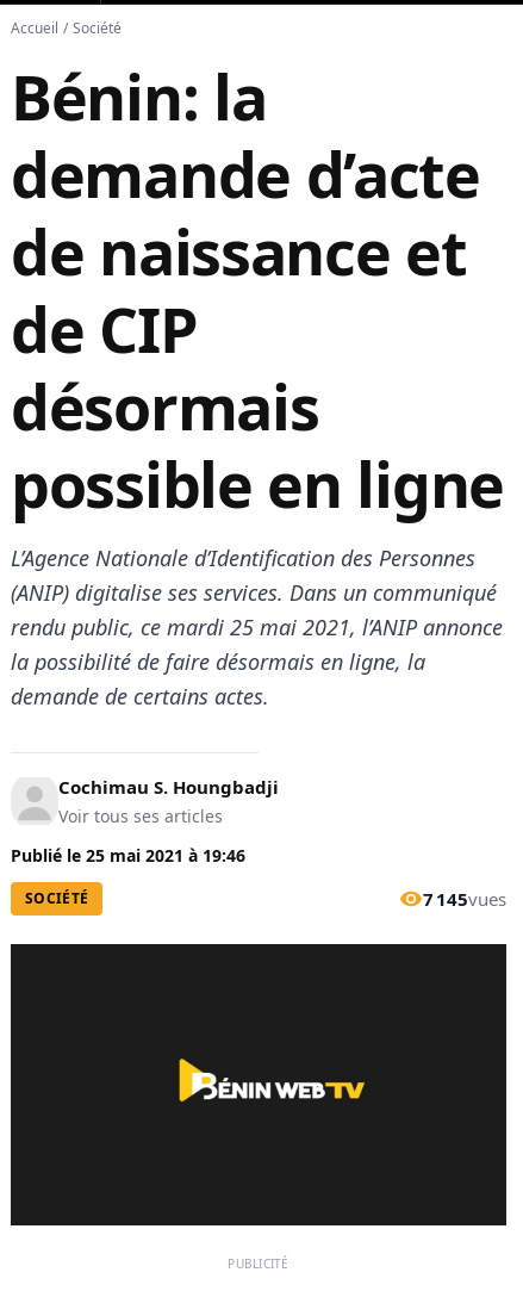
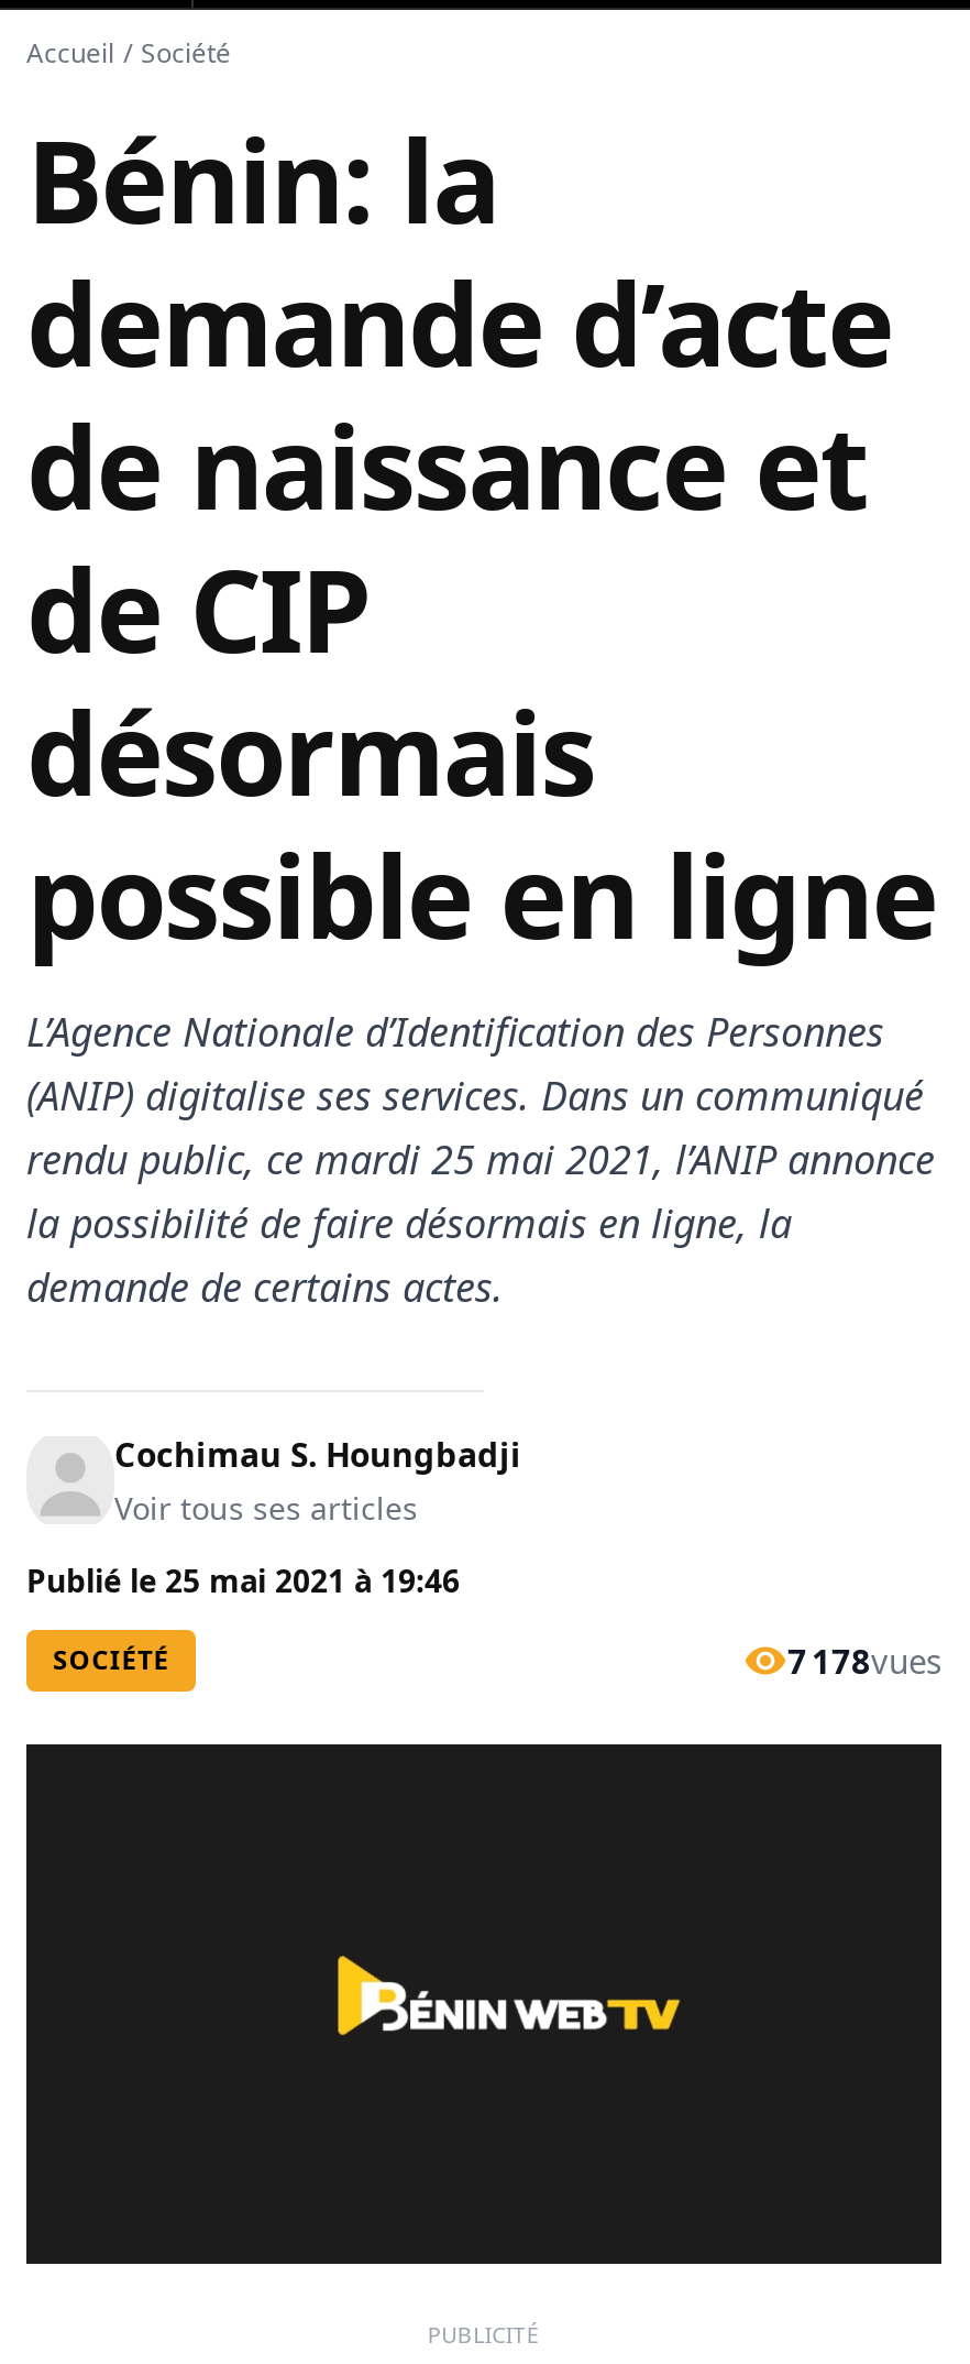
- 7 145vues
+ 7 178vues
